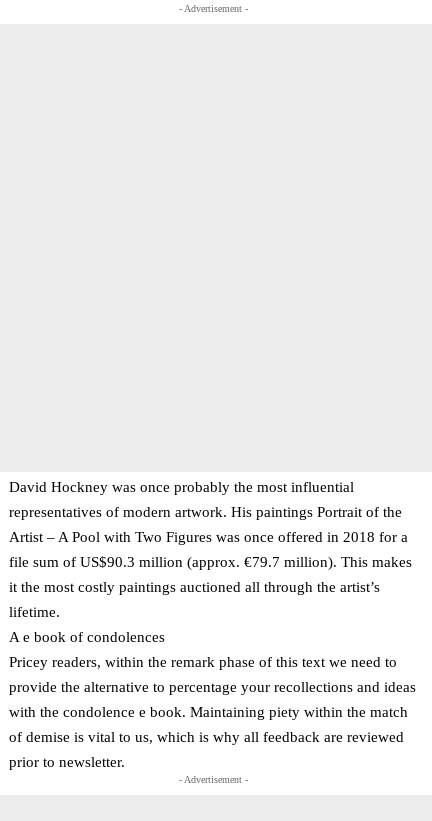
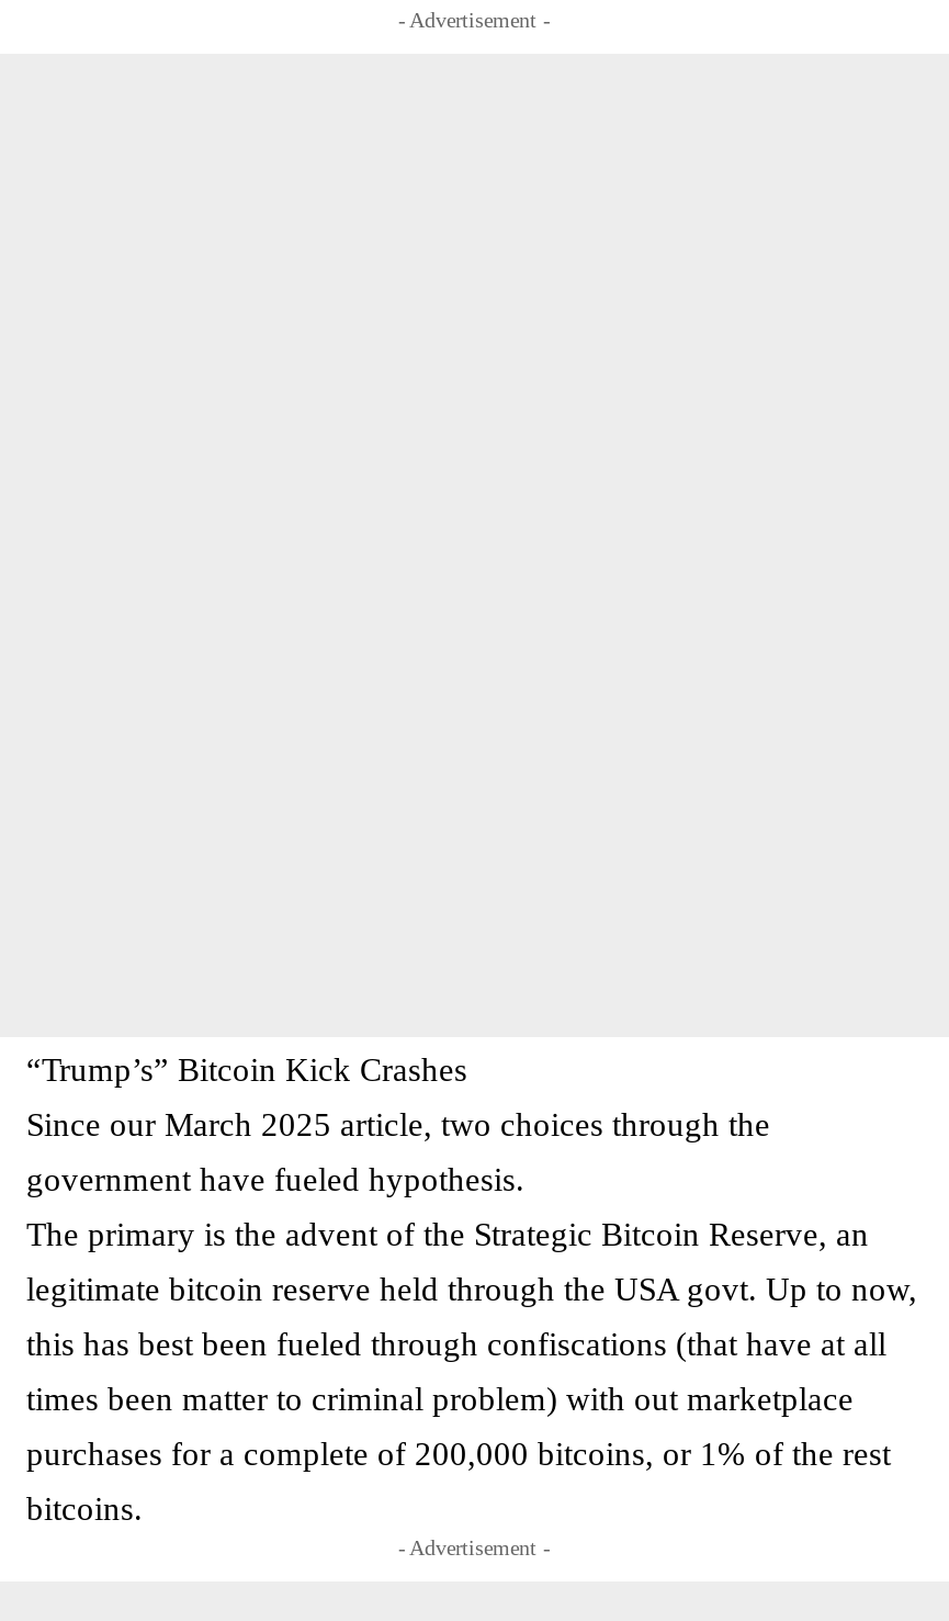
- David Hockney was once probably the most influential
- representatives of modern artwork. His paintings Portrait of the
- Artist – A Pool with Two Figures was once offered in 2018 for a
- file sum of US$90.3 million (approx. €79.7 million). This makes
- it the most costly paintings auctioned all through the artist’s
- lifetime.
- A e book of condolences
- Pricey readers, within the remark phase of this text we need to
- provide the alternative to percentage your recollections and ideas
- with the condolence e book. Maintaining piety within the match
- of demise is vital to us, which is why all feedback are reviewed
- prior to newsletter.
+ “Trump’s” Bitcoin Kick Crashes
+ Since our March 2025 article, two choices through the
+ government have fueled hypothesis.
+ The primary is the advent of the Strategic Bitcoin Reserve, an
+ legitimate bitcoin reserve held through the USA govt. Up to now,
+ this has best been fueled through confiscations (that have at all
+ times been matter to criminal problem) with out marketplace
+ purchases for a complete of 200,000 bitcoins, or 1% of the rest
+ bitcoins.
